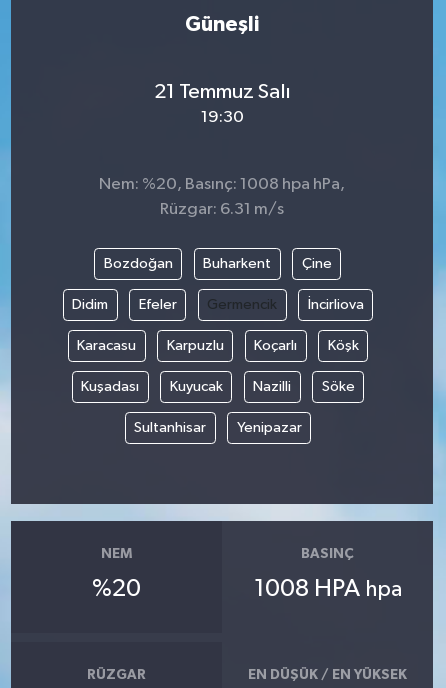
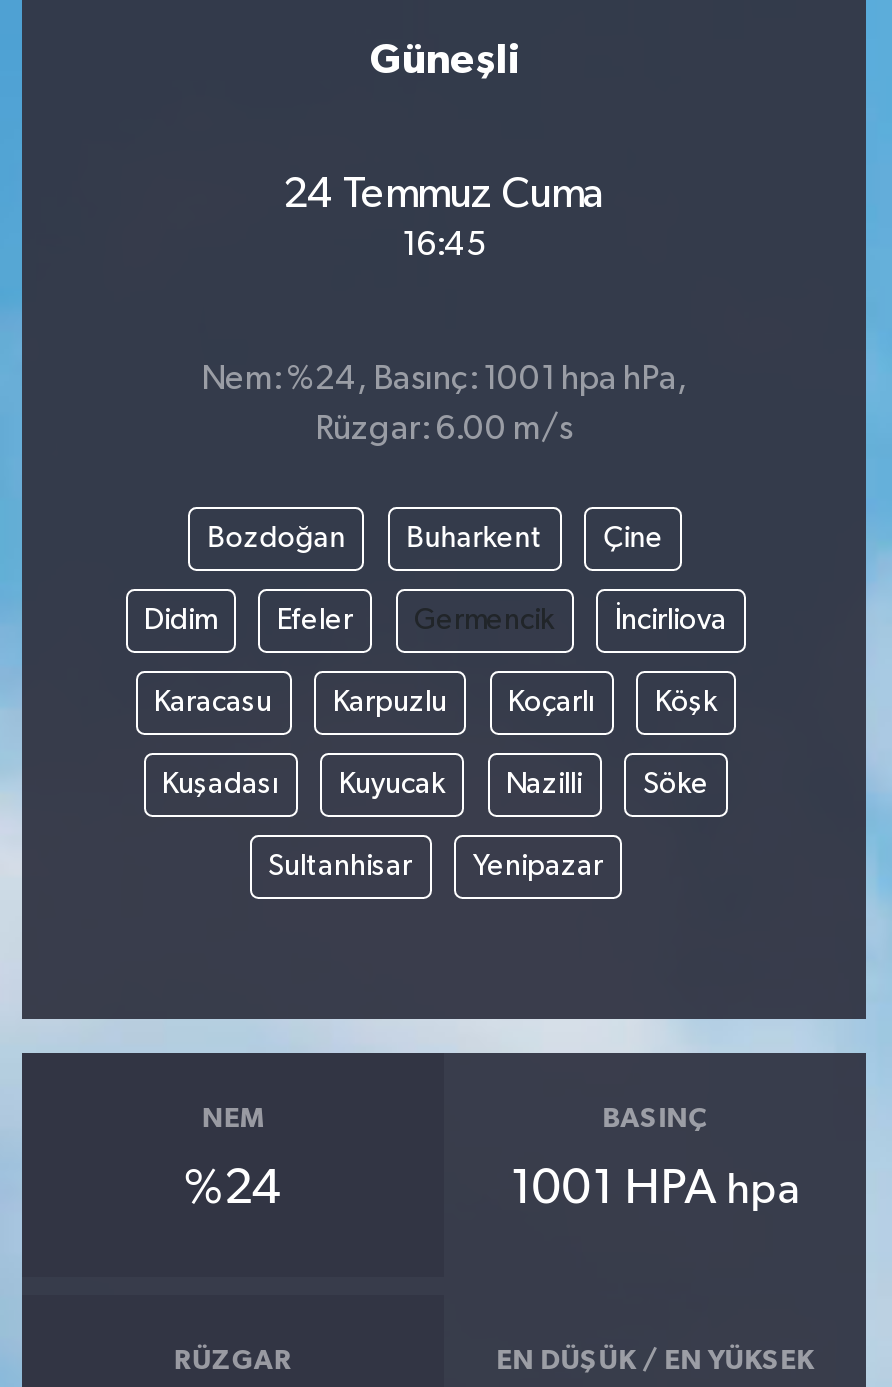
- 21 Temmuz Salı
+ 24 Temmuz Cuma

- 19:30
+ 16:45

- Nem: %20, Basınç: 1008 hpa hPa,
+ Nem: %24, Basınç: 1001 hpa hPa,

- Rüzgar: 6.31 m/s
+ Rüzgar: 6.00 m/s

- %20
+ %24

- 1008 HPA hpa
+ 1001 HPA hpa
